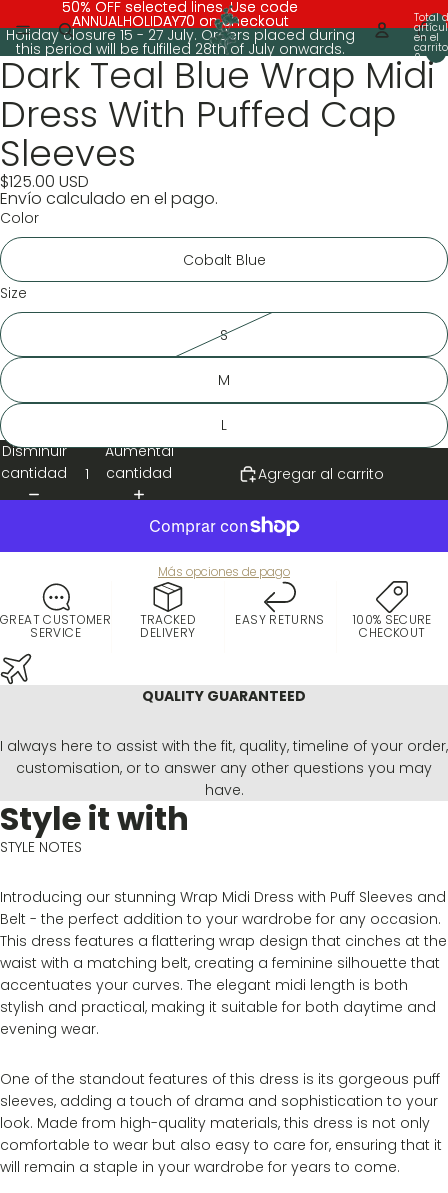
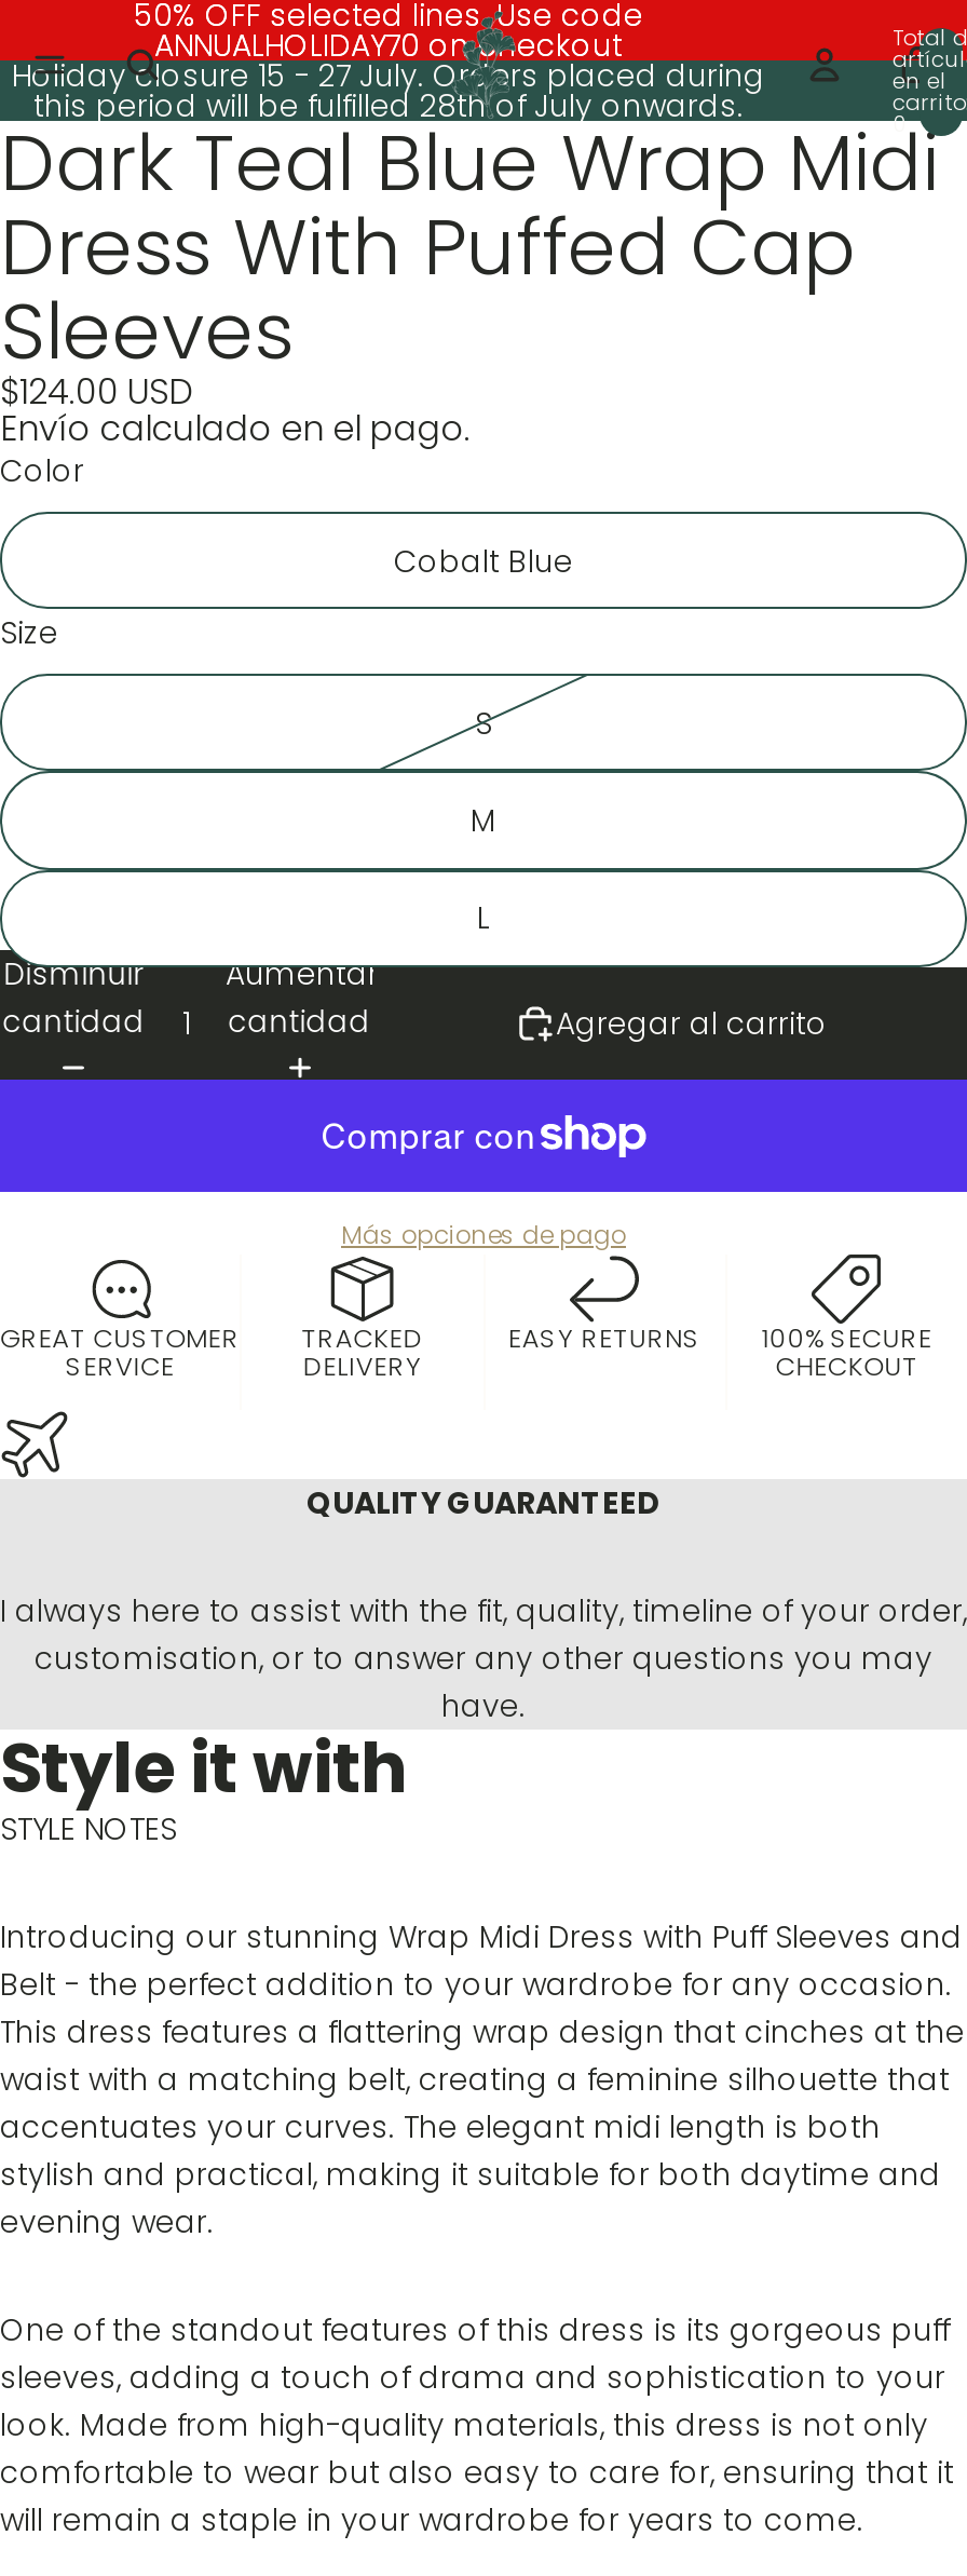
- $125.00 USD
+ $124.00 USD
